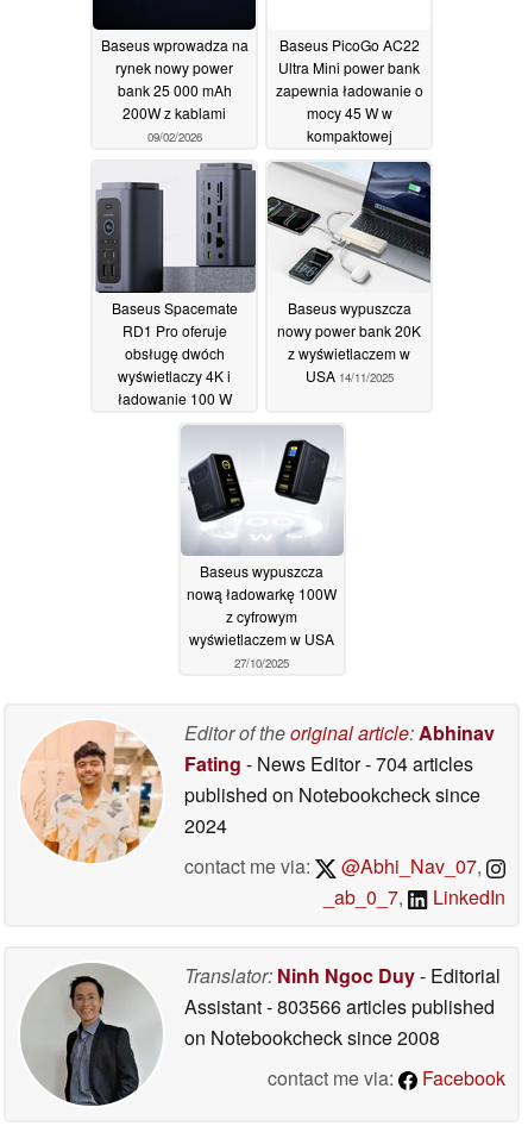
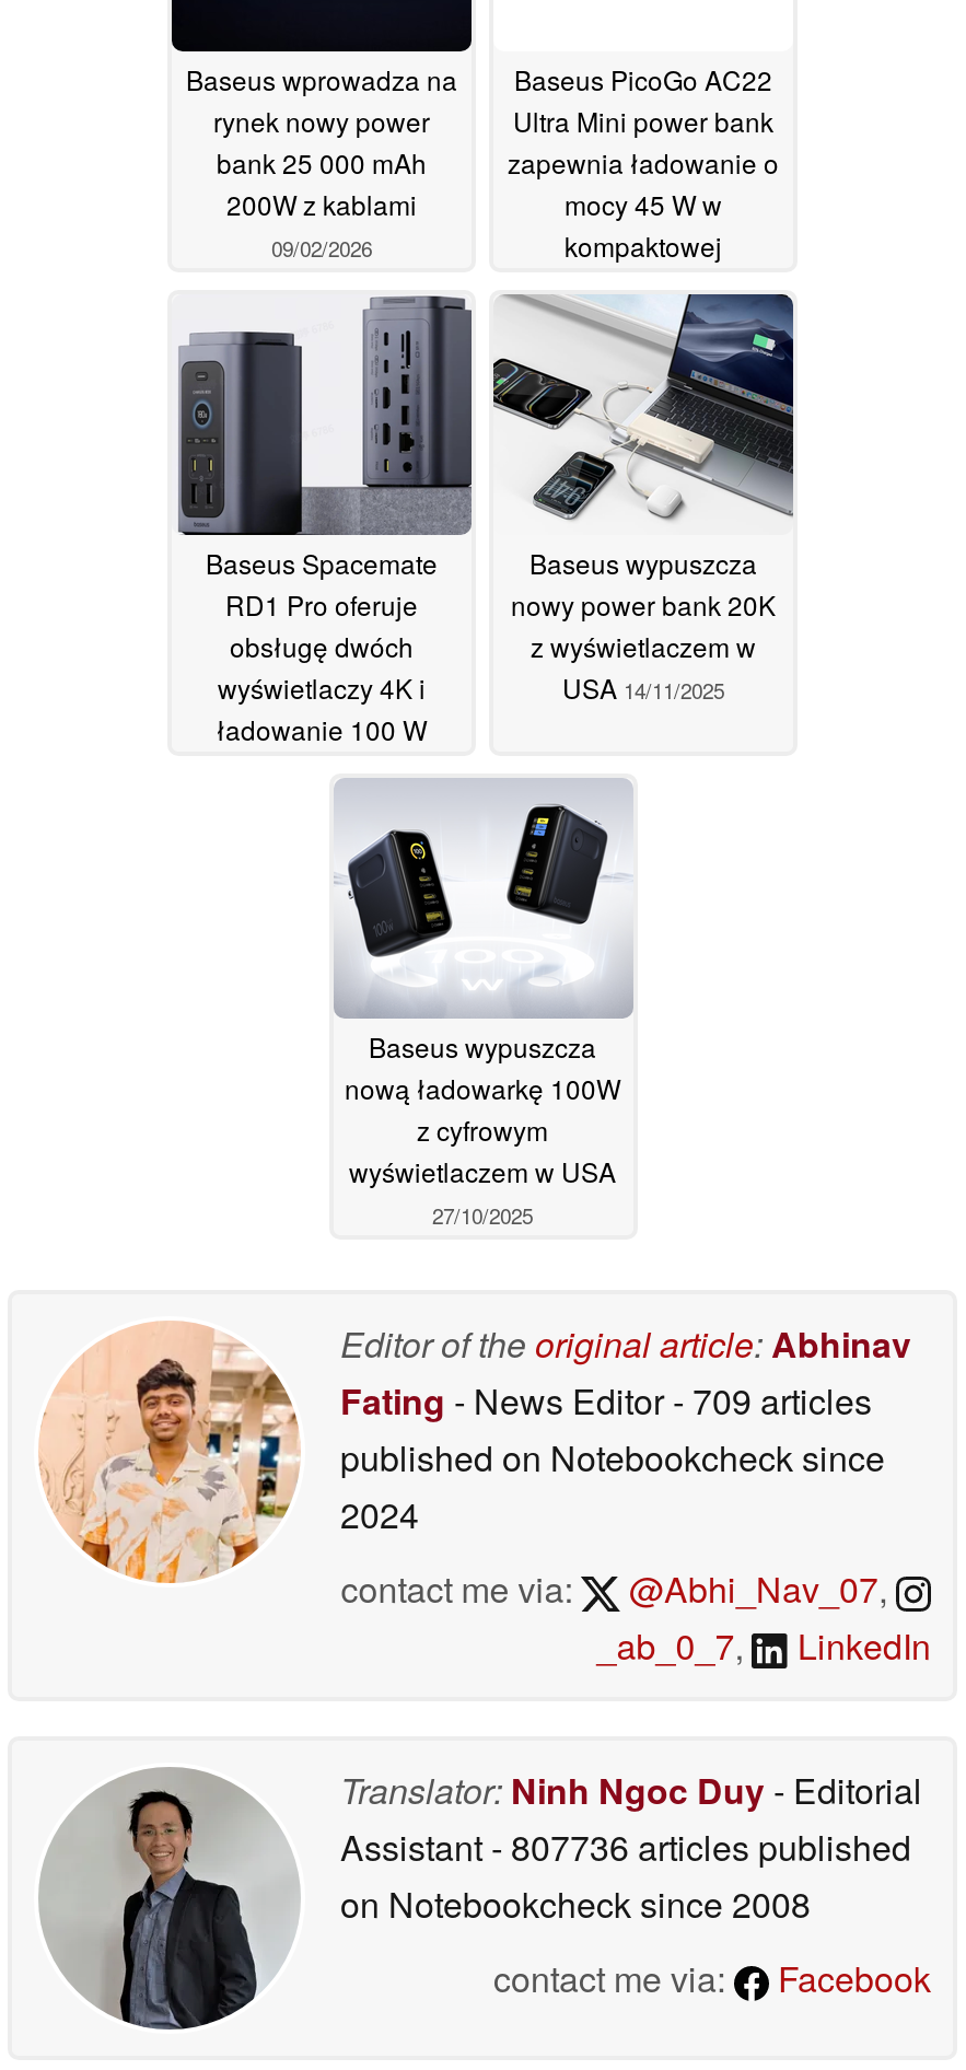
- Fating - News Editor - 704 articles
+ Fating - News Editor - 709 articles

- Assistant - 803566 articles published
+ Assistant - 807736 articles published
